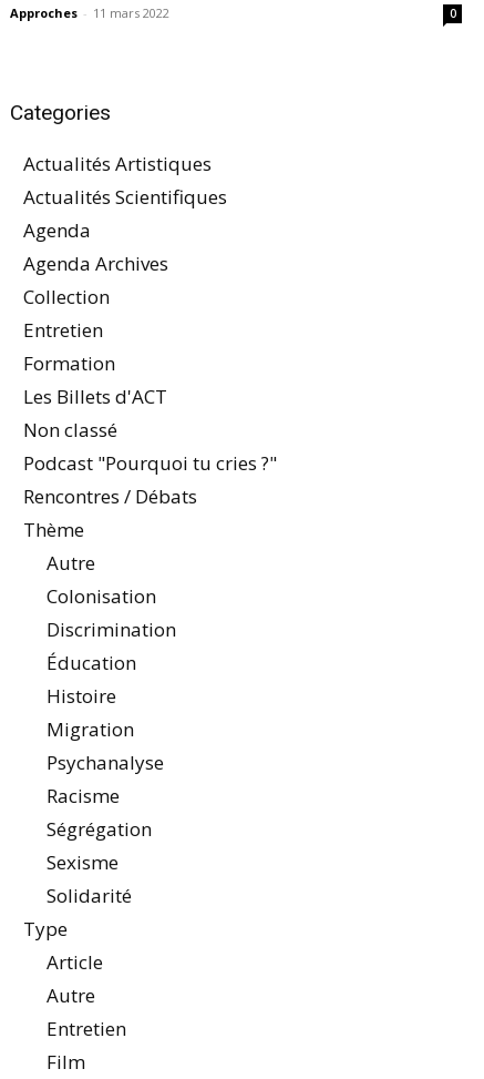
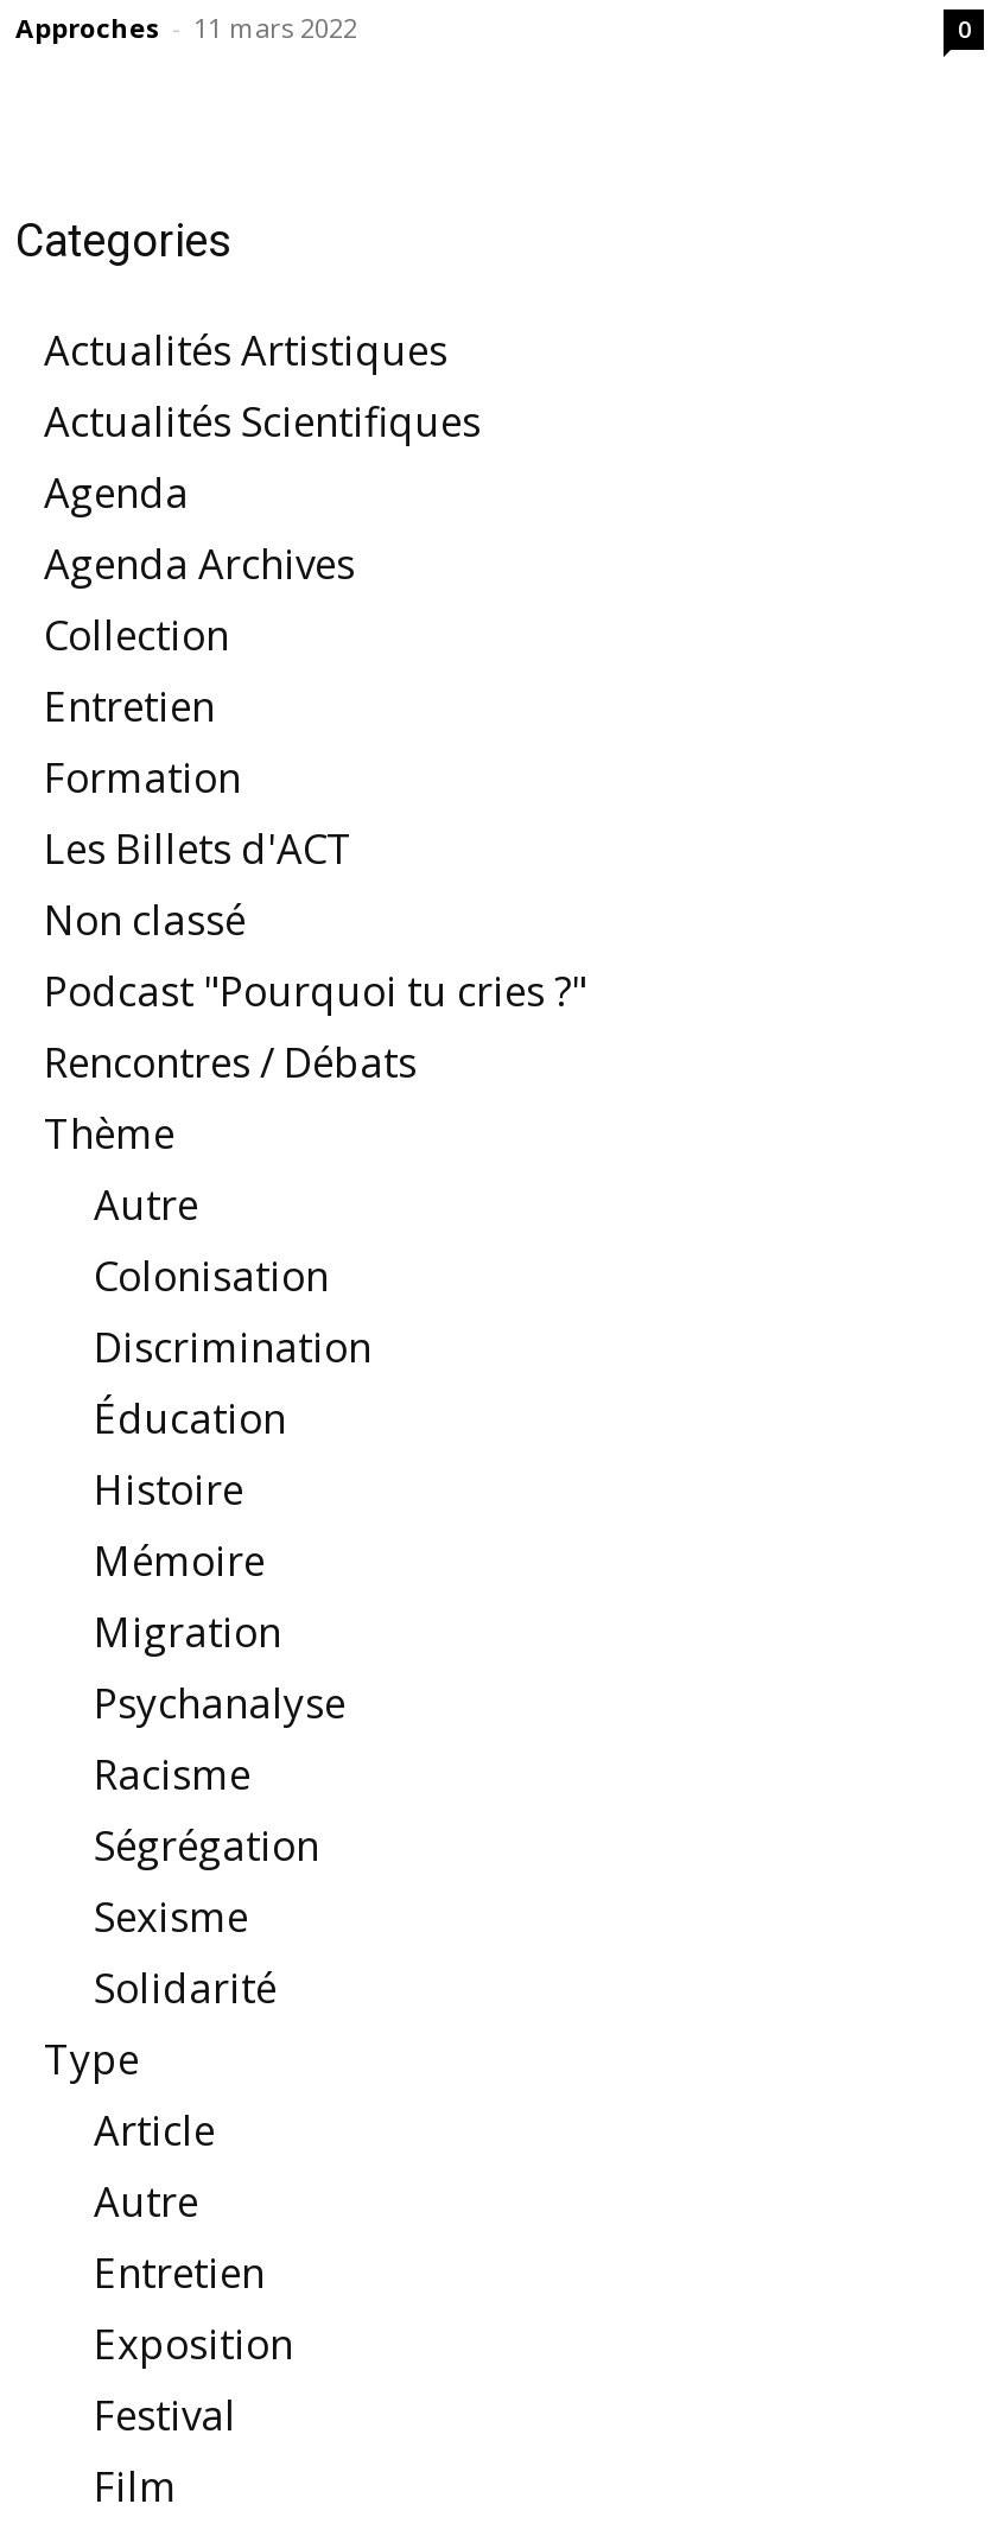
+ Mémoire

+ Exposition
+ Festival
